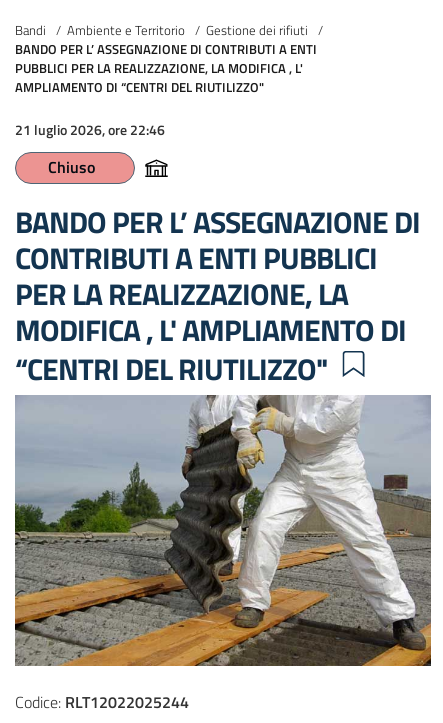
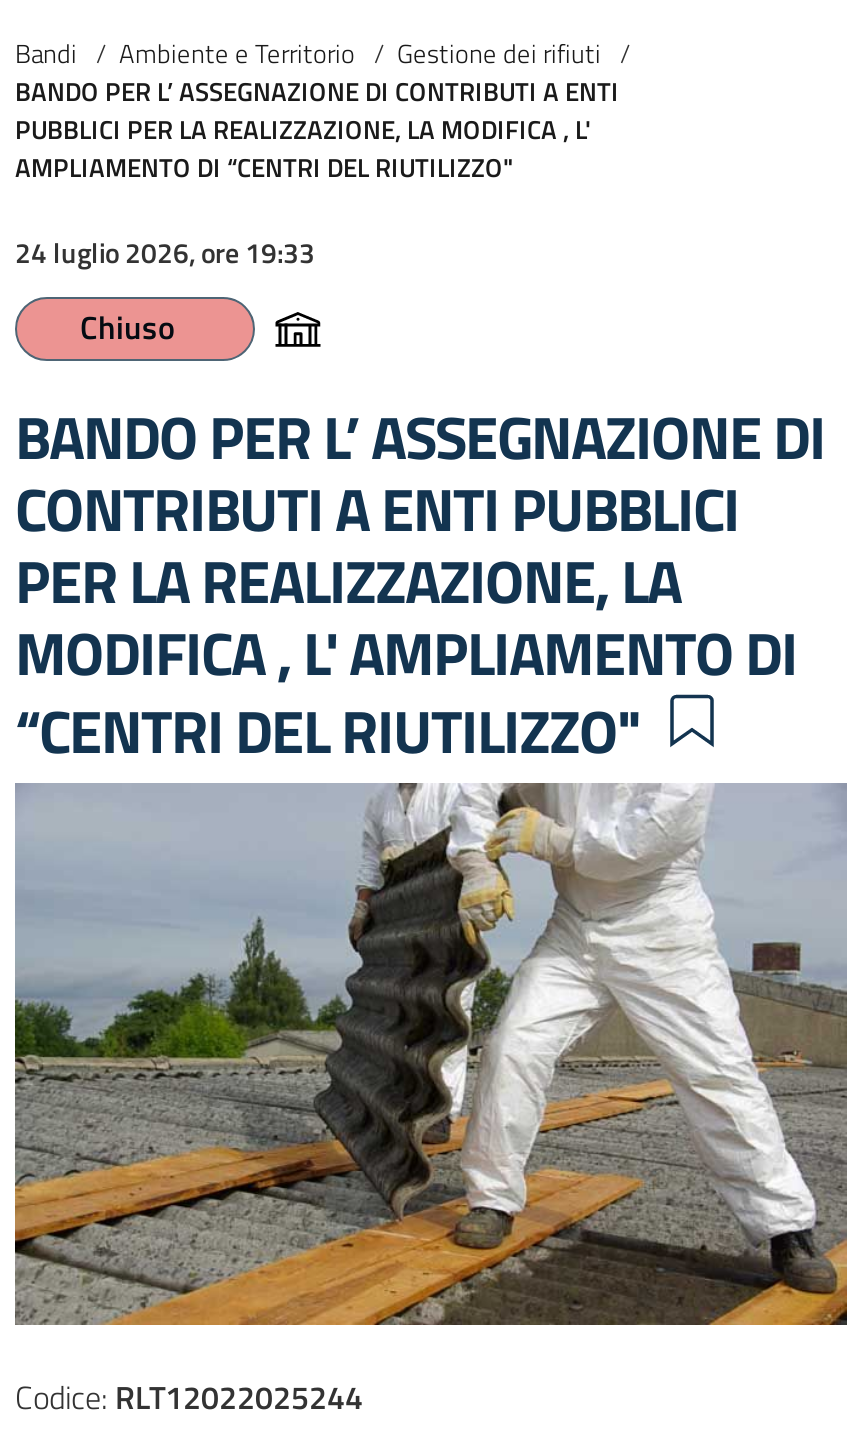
- 21 luglio 2026, ore 22:46
+ 24 luglio 2026, ore 19:33
